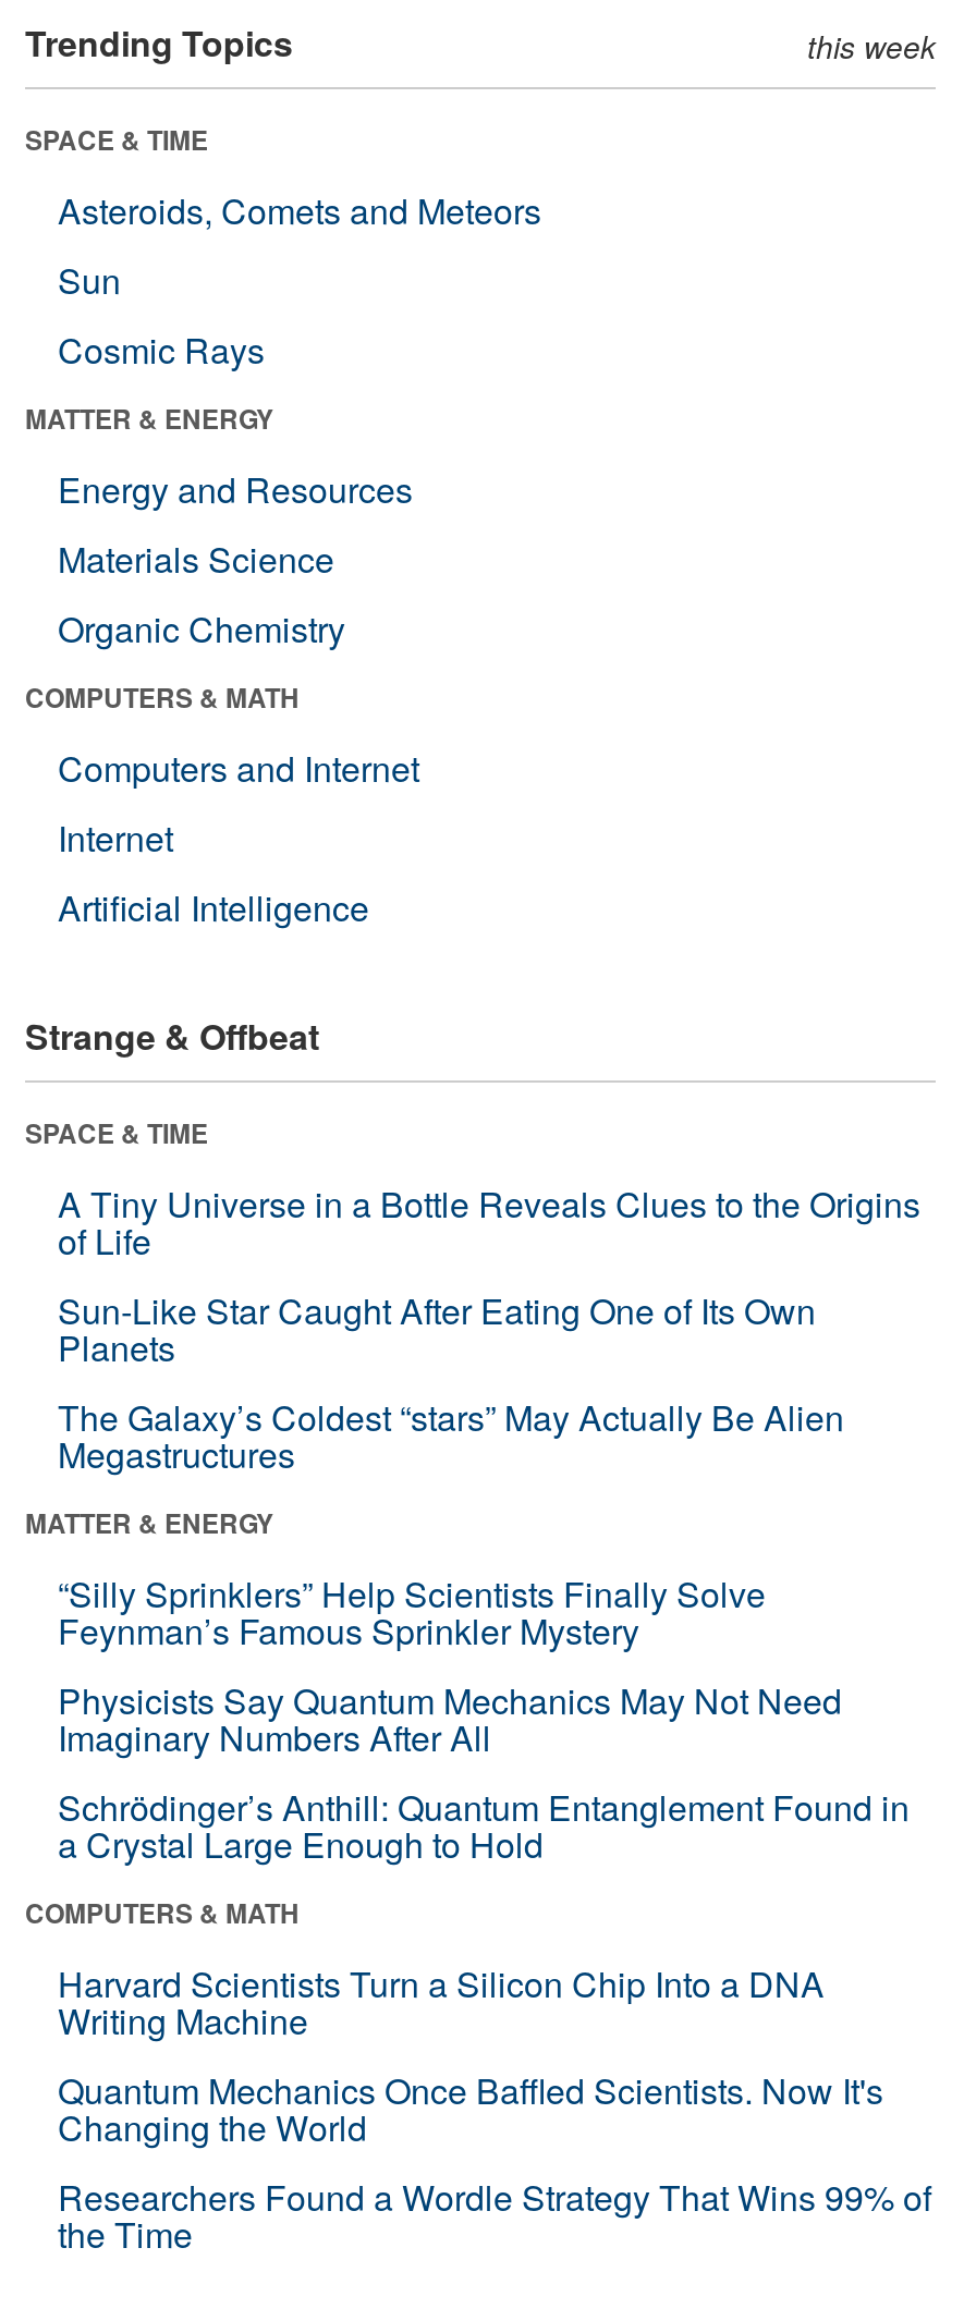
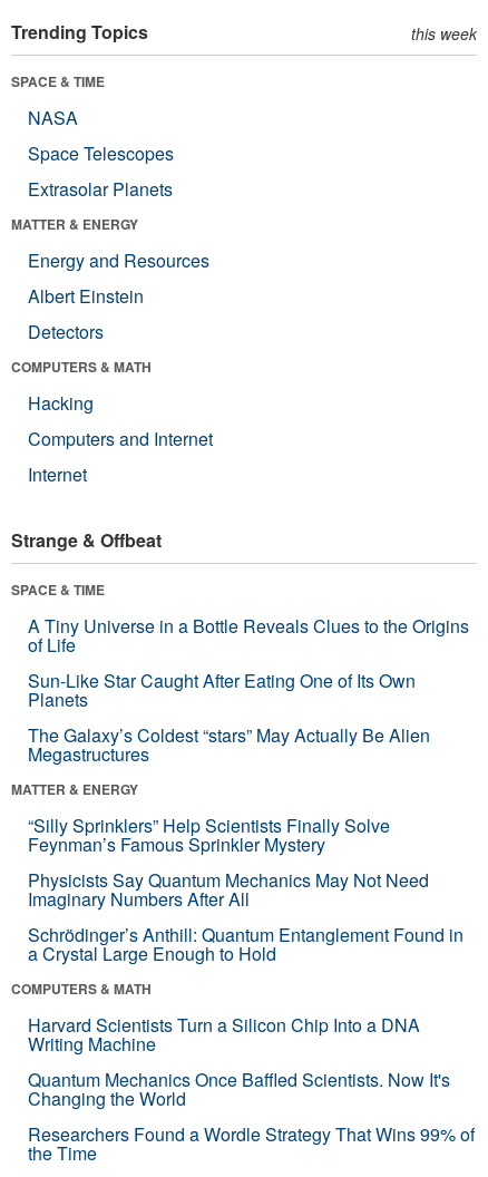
- Asteroids, Comets and Meteors
- Sun
- Cosmic Rays
+ NASA
+ Space Telescopes
+ Extrasolar Planets

- Materials Science
- Organic Chemistry
+ Albert Einstein
+ Detectors

+ Hacking

moved down: Computers and Internet | Internet

- Artificial Intelligence
